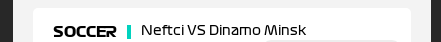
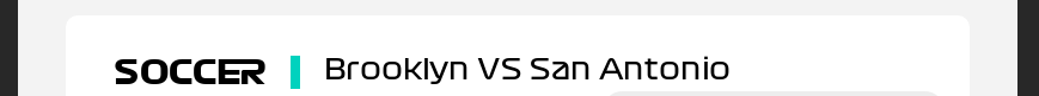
- Neftci VS Dinamo Minsk
+ Brooklyn VS San Antonio
